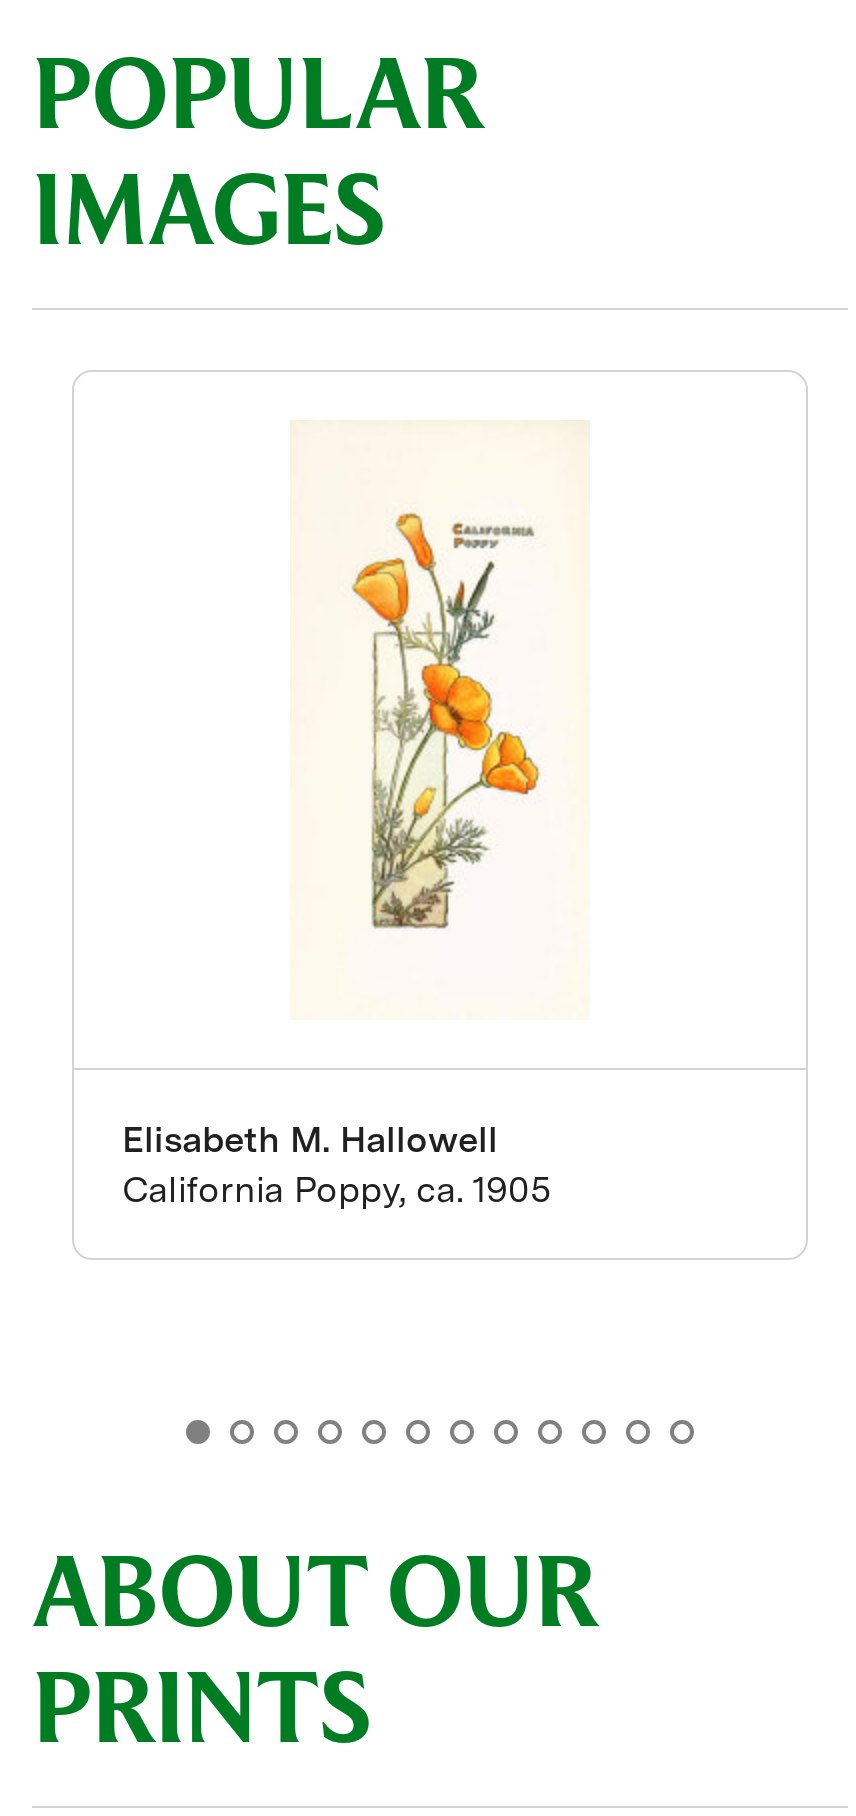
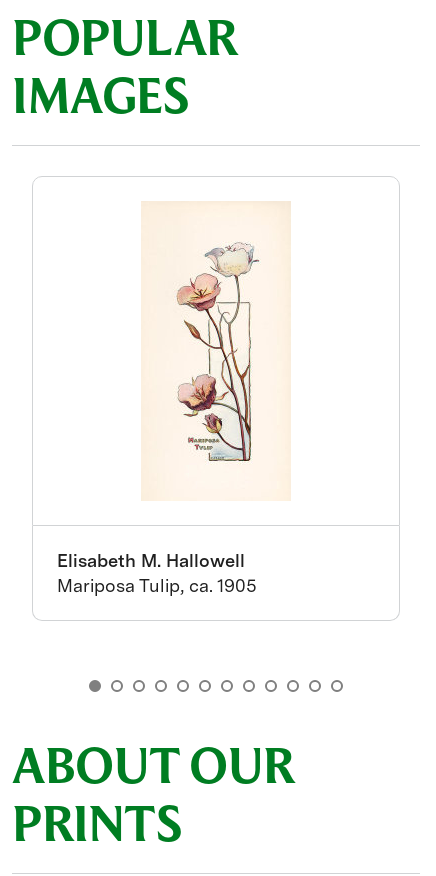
- [image]
+ [image]

- California Poppy, ca. 1905
+ Mariposa Tulip, ca. 1905
